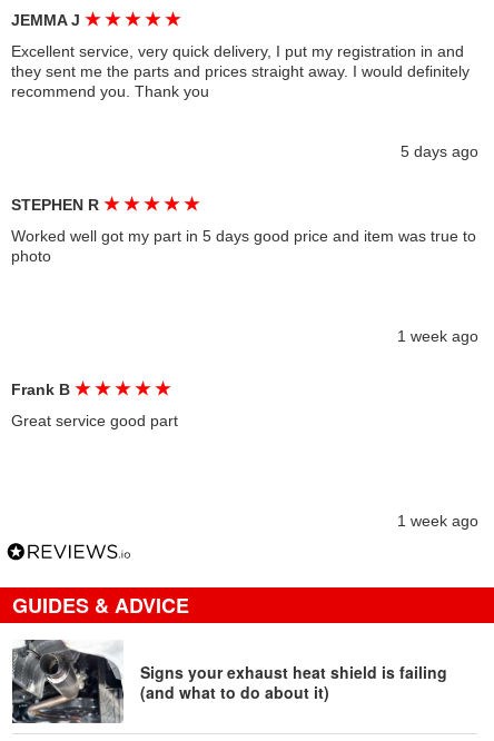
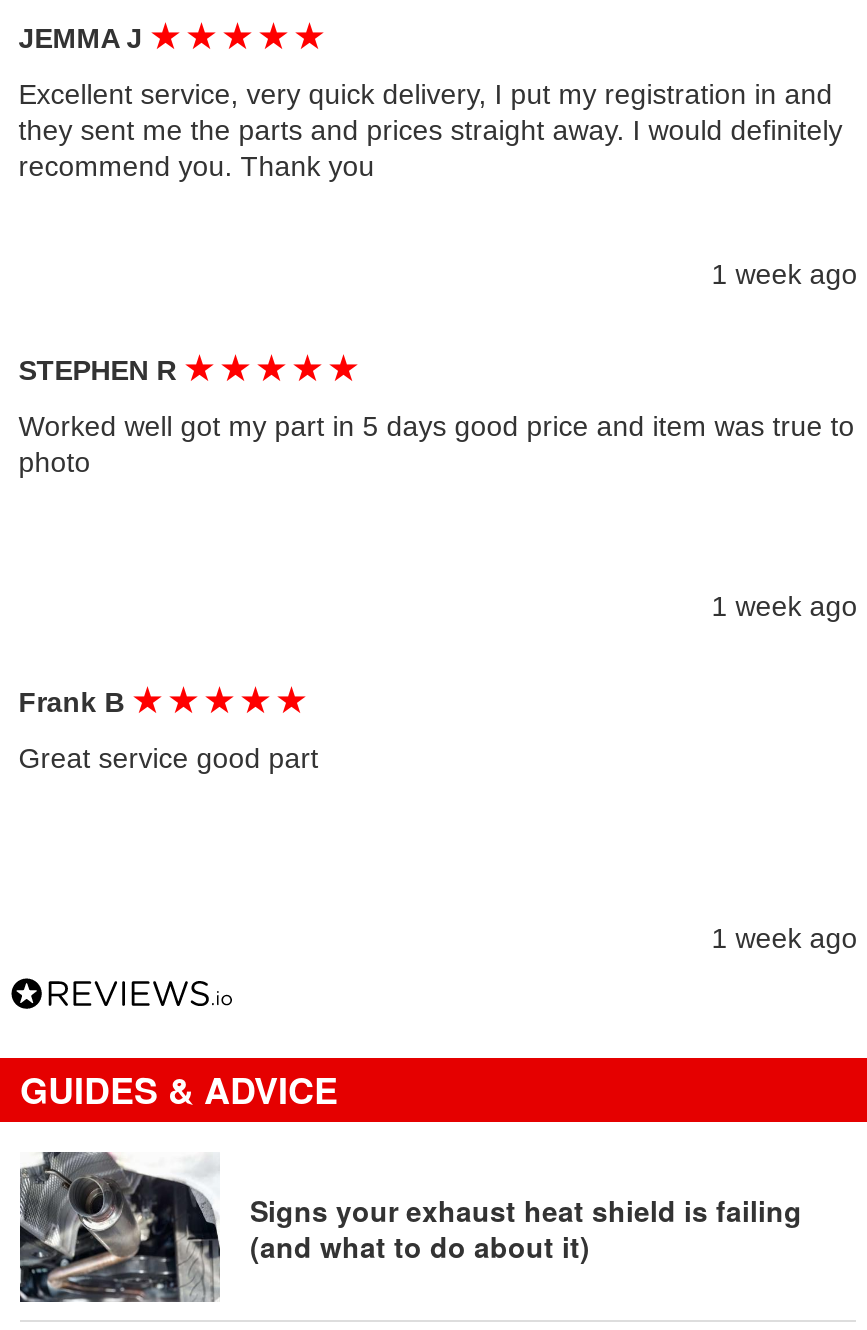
- 5 days ago
+ 1 week ago
